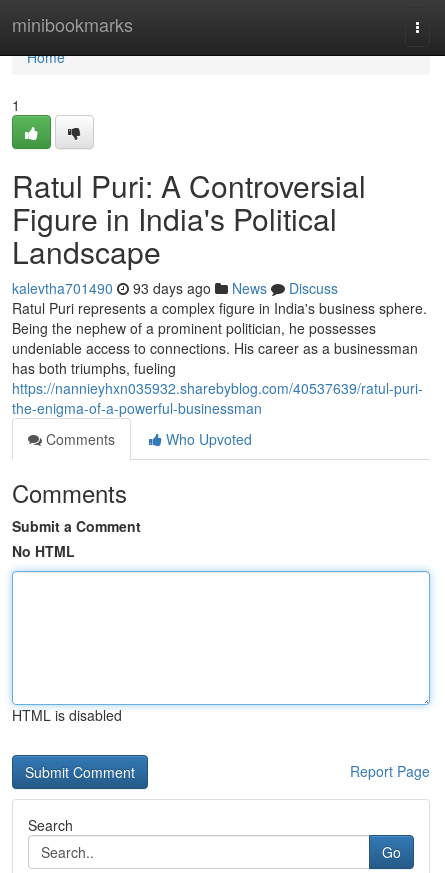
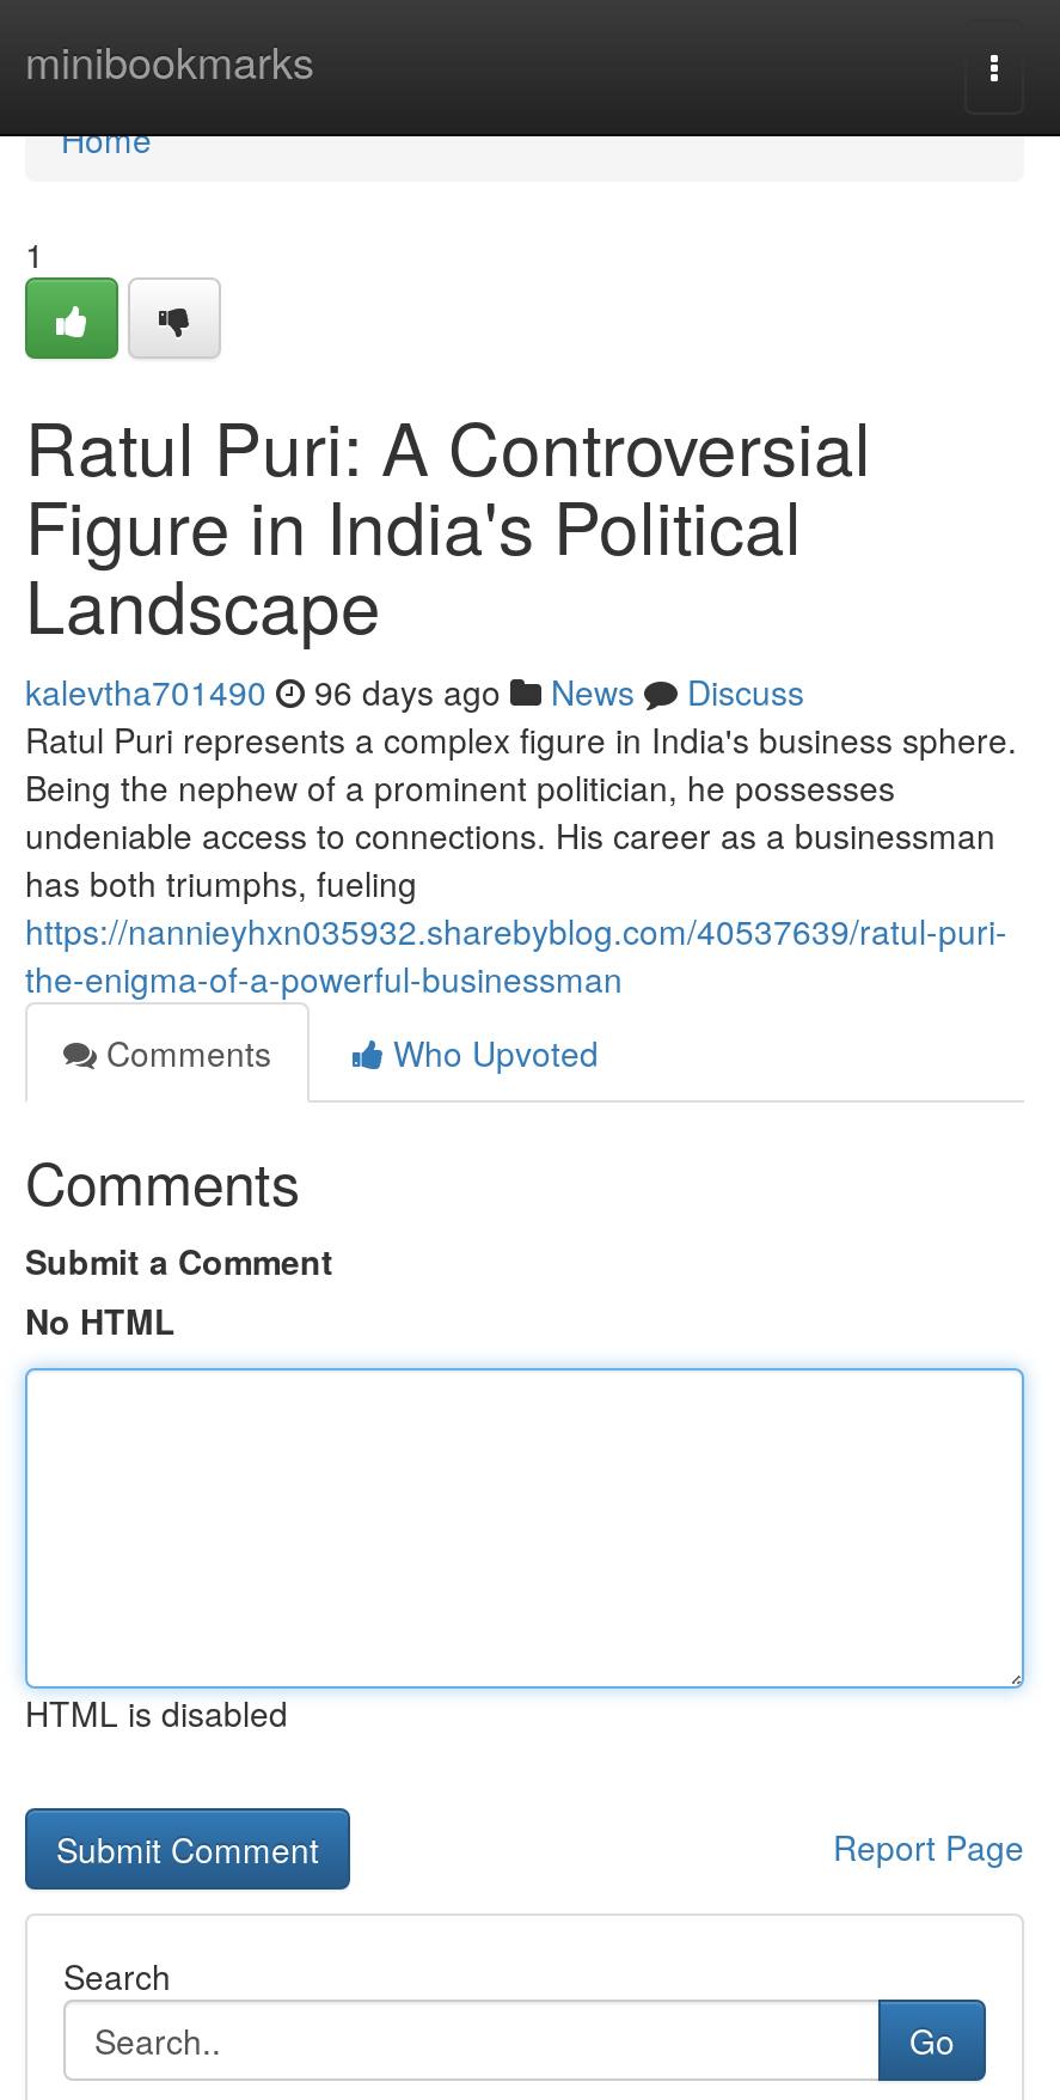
- kalevtha701490 93 days ago News Discuss
+ kalevtha701490 96 days ago News Discuss
